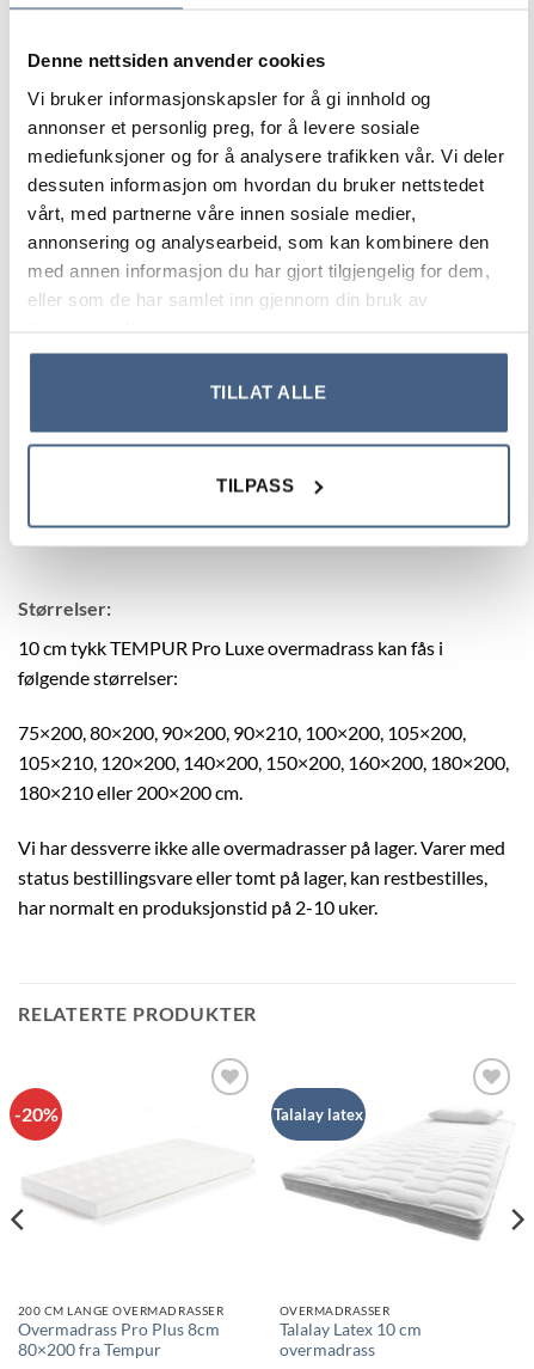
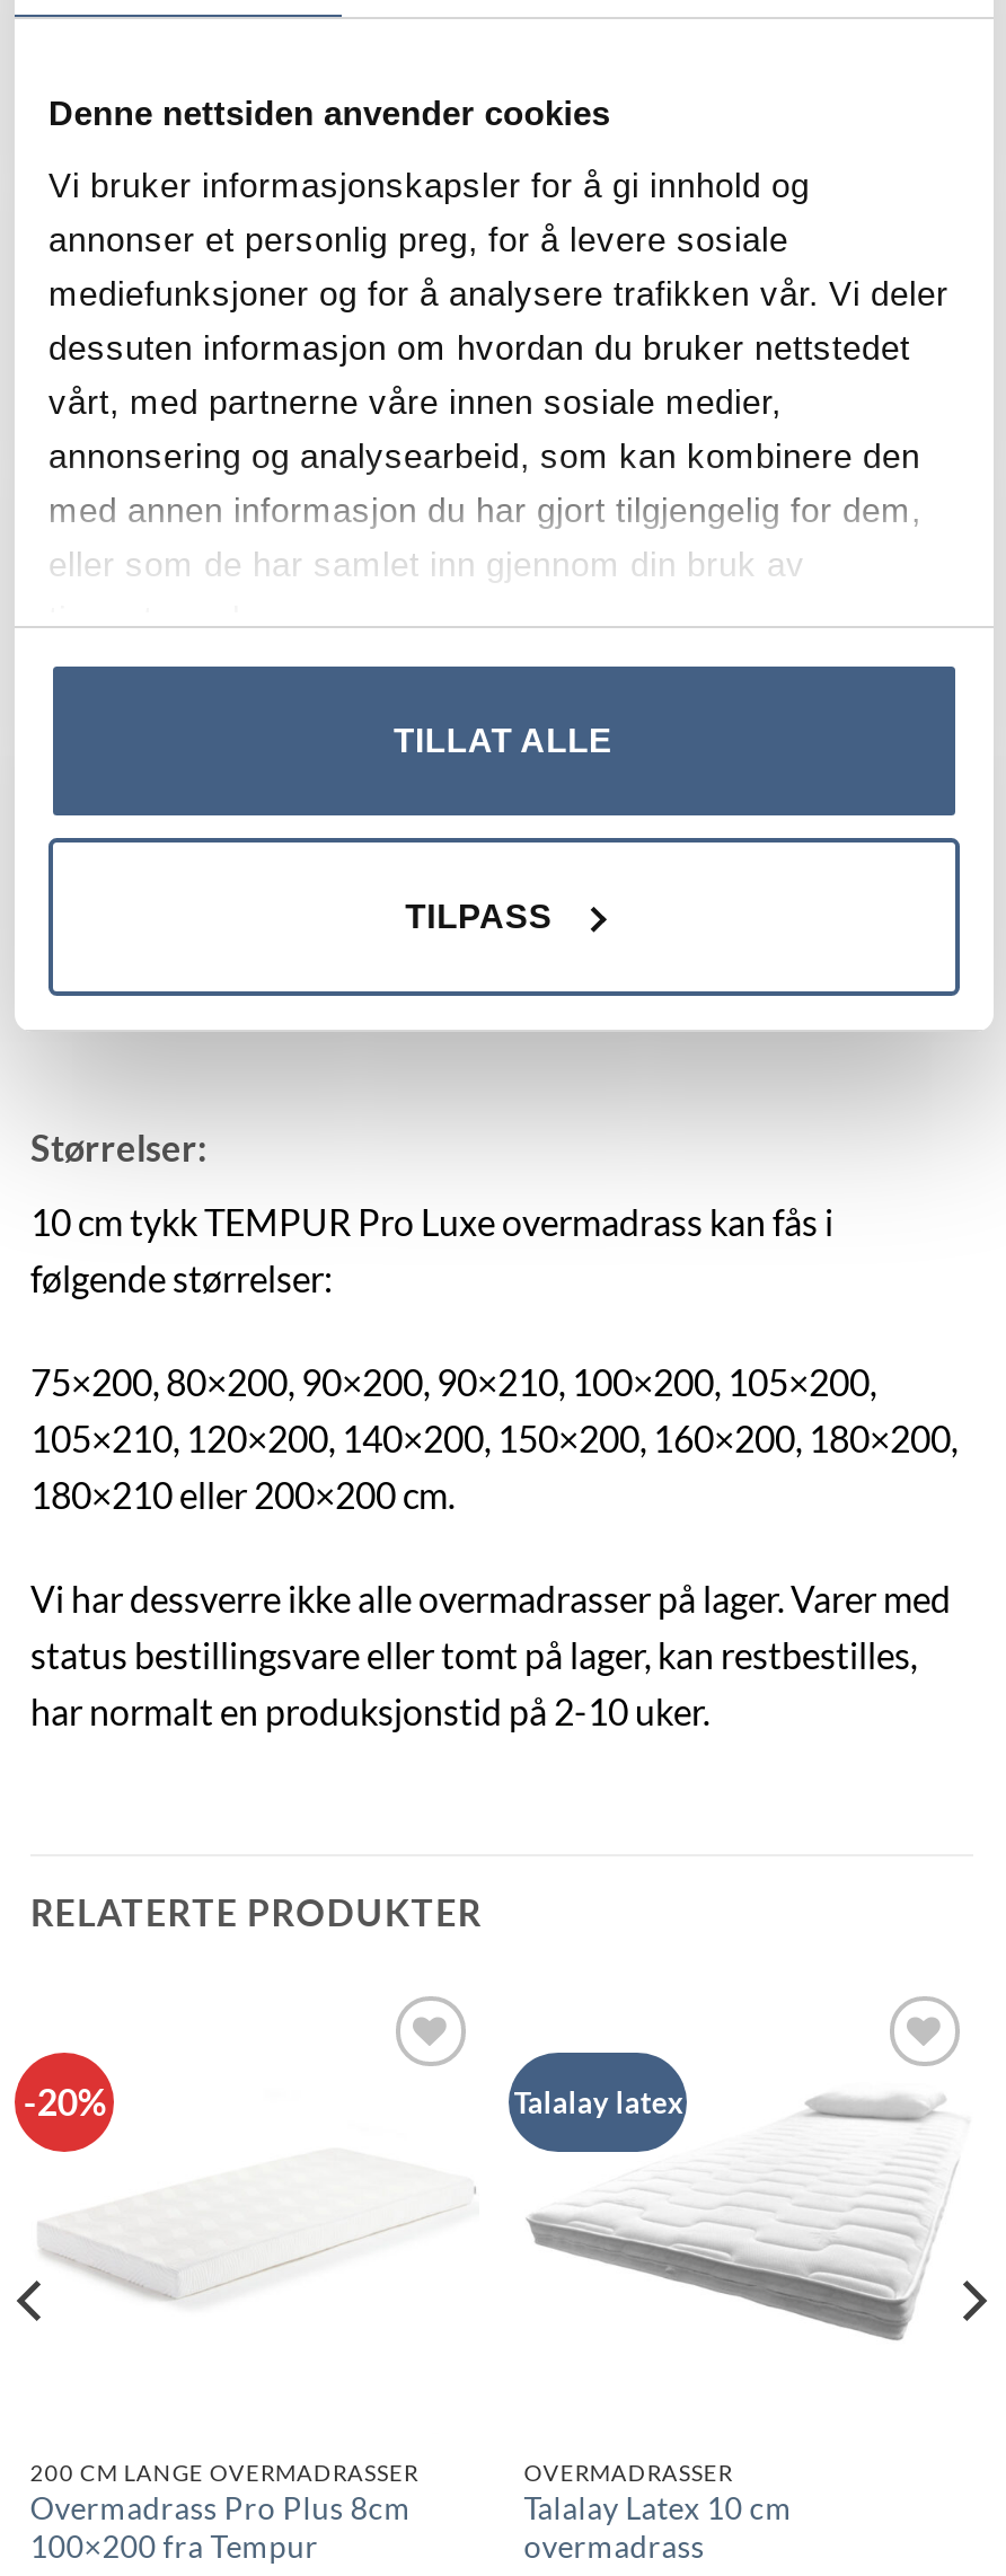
- 80×200 fra Tempur
+ 100×200 fra Tempur
